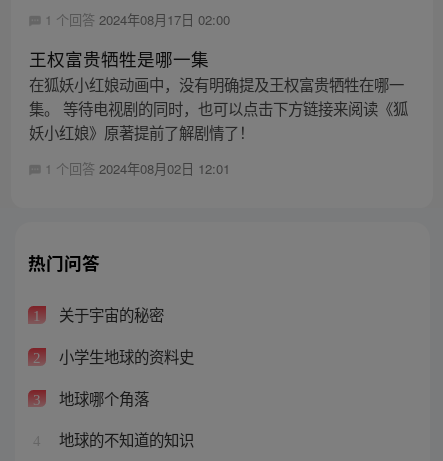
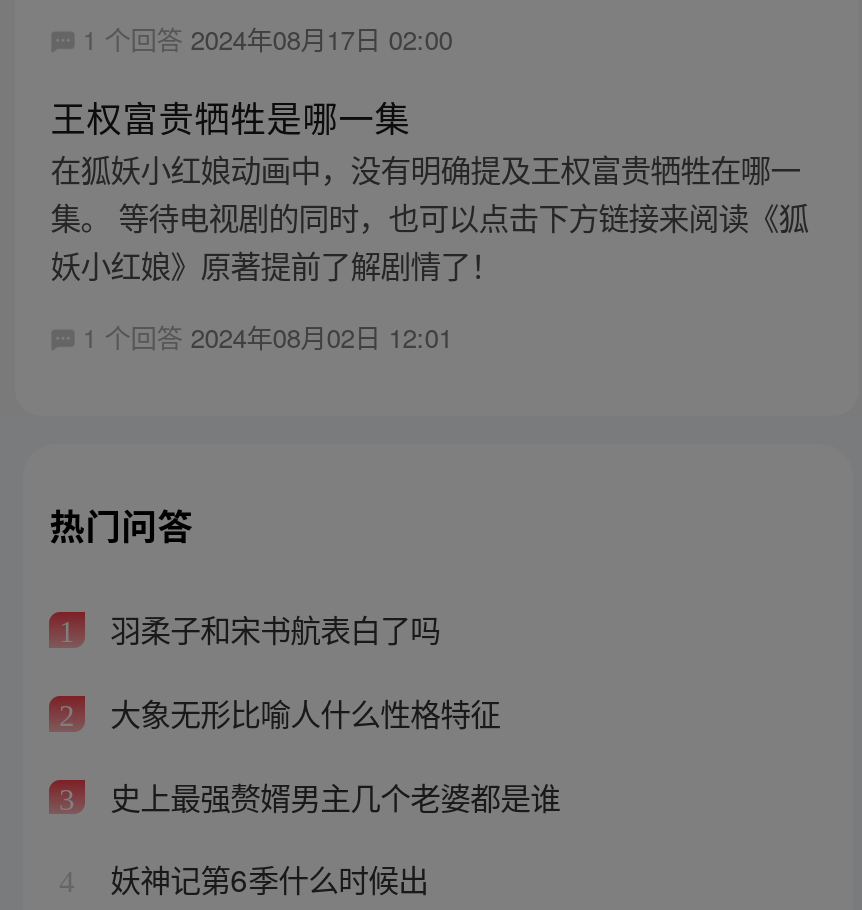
- 关于宇宙的秘密
+ 羽柔子和宋书航表白了吗

- 小学生地球的资料史
+ 大象无形比喻人什么性格特征

- 地球哪个角落
+ 史上最强赘婿男主几个老婆都是谁

- 地球的不知道的知识
+ 妖神记第6季什么时候出
